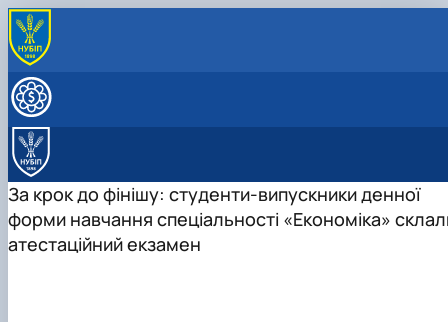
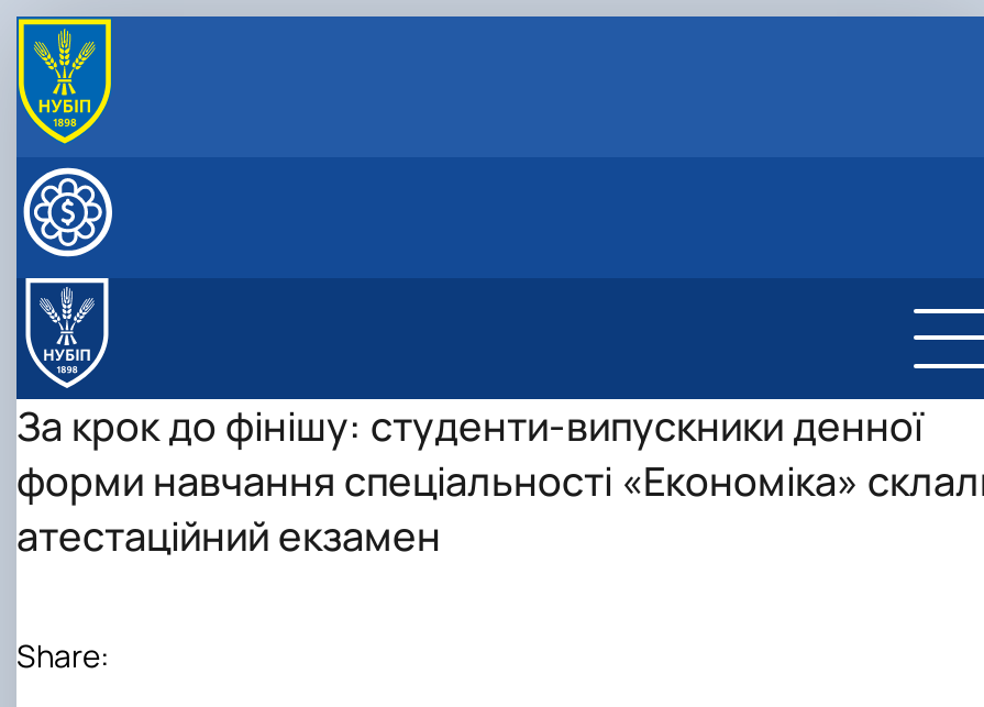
+ Share:
